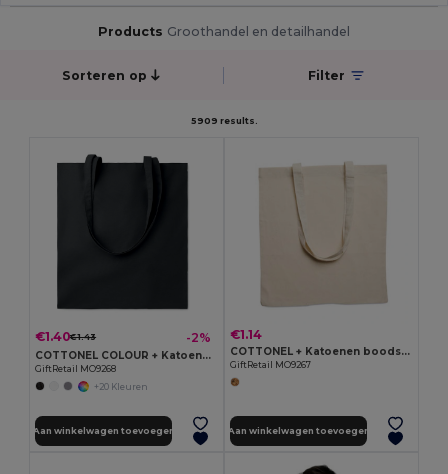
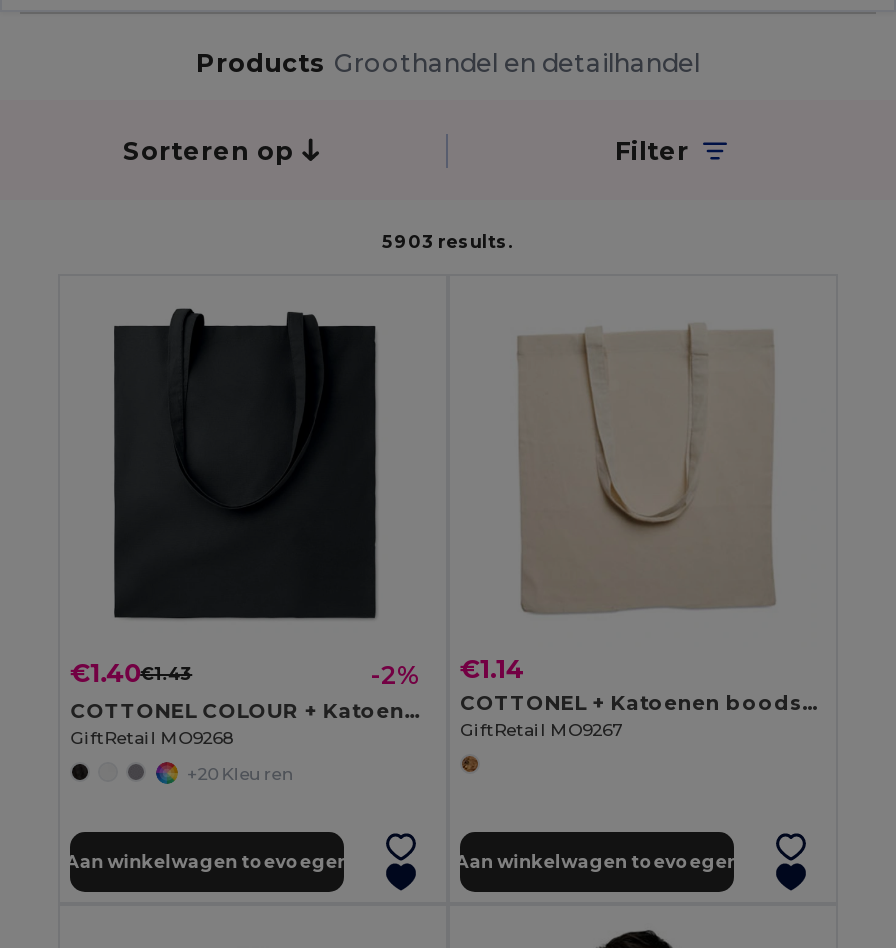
- 5909 results.
+ 5903 results.
